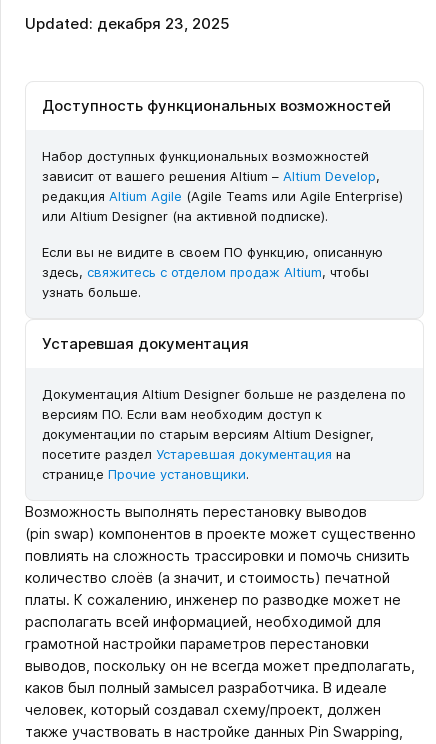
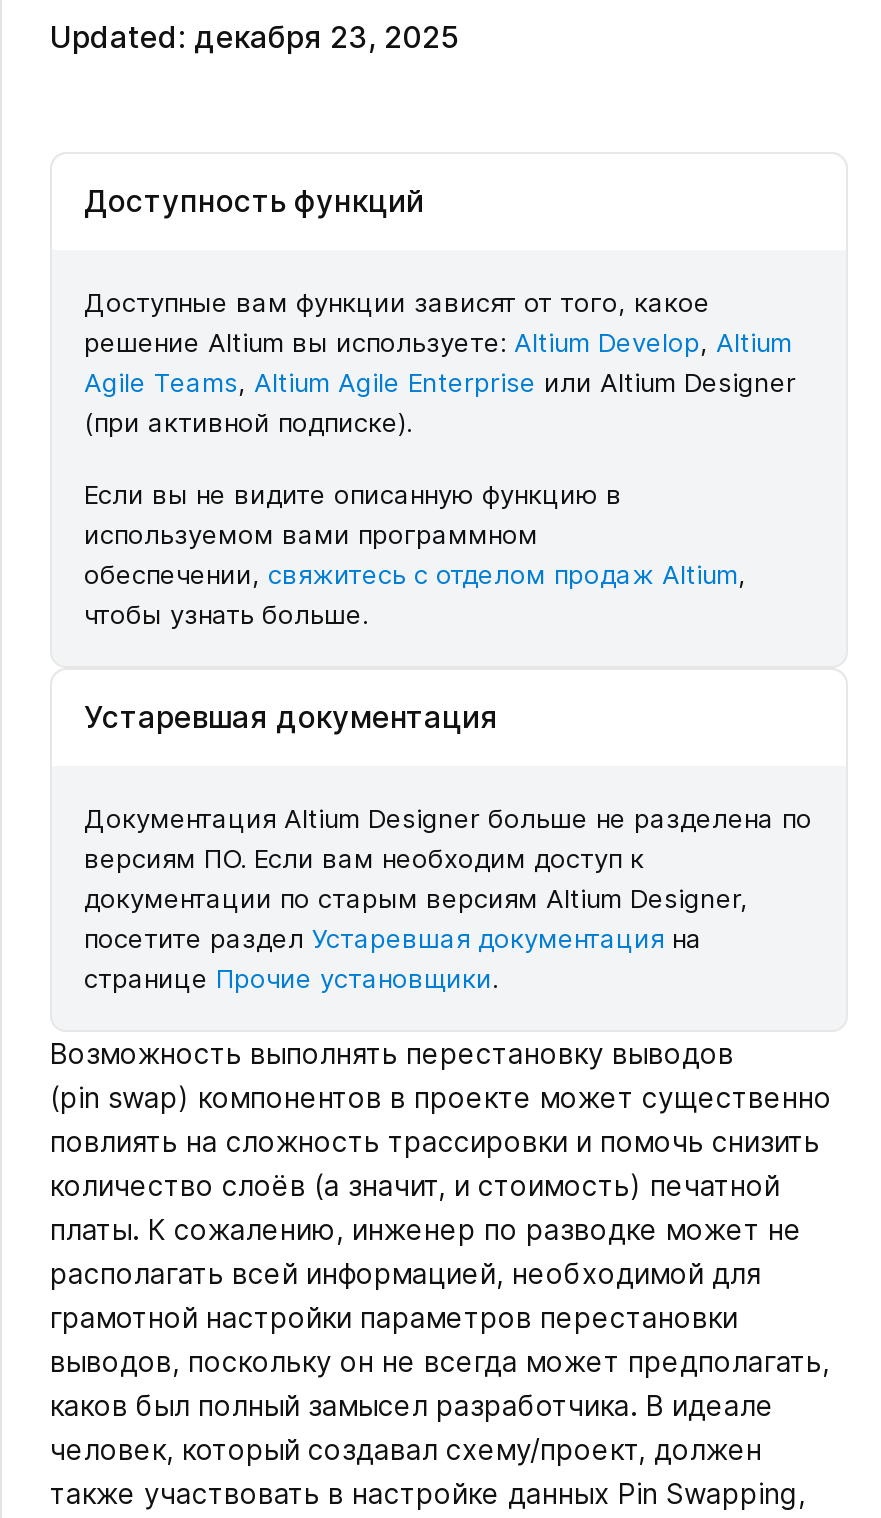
- Доступность функциональных возможностей
+ Доступность функций

- Набор доступных функциональных возможностей
- зависит от вашего решения Altium – Altium Develop,
- редакция Altium Agile (Agile Teams или Agile Enterprise)
- или Altium Designer (на активной подписке).
+ Доступные вам функции зависят от того, какое
+ решение Altium вы используете: Altium Develop, Altium
+ Agile Teams, Altium Agile Enterprise или Altium Designer
+ (при активной подписке).

- Если вы не видите в своем ПО функцию, описанную
- здесь, свяжитесь с отделом продаж Altium, чтобы
- узнать больше.
+ Если вы не видите описанную функцию в
+ используемом вами программном
+ обеспечении, свяжитесь с отделом продаж Altium,
+ чтобы узнать больше.
